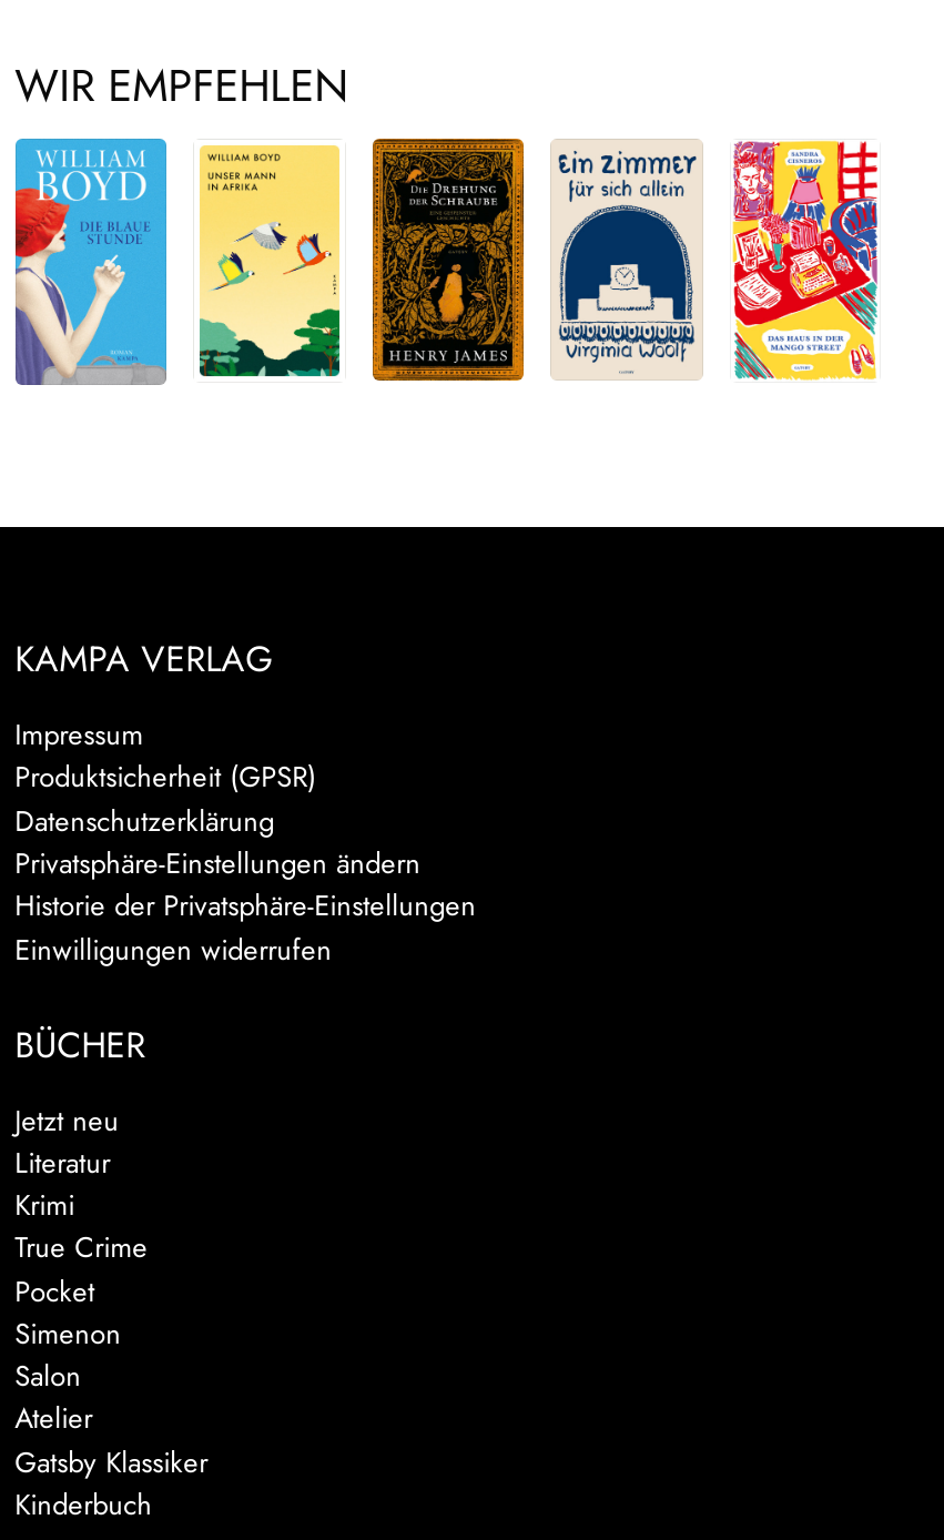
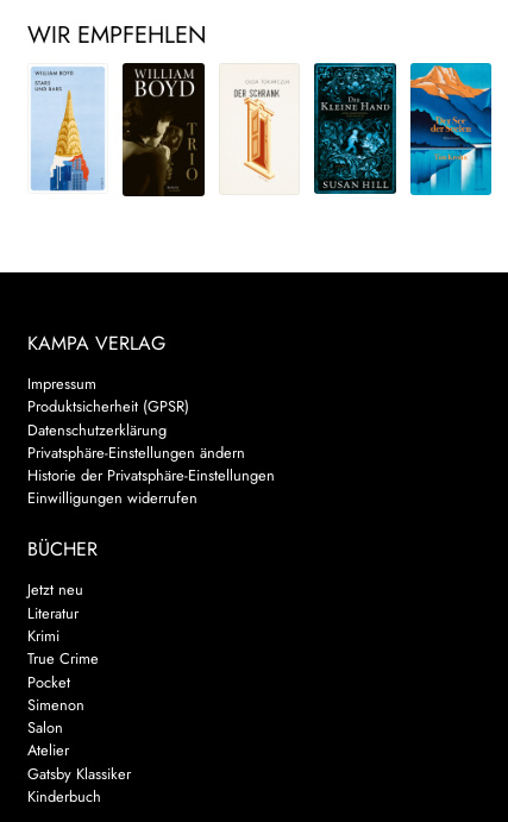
- [image]
+ [image]

- [image]
+ [image]

- [image]
+ [image]

- [image]
+ [image]

- [image]
+ [image]
